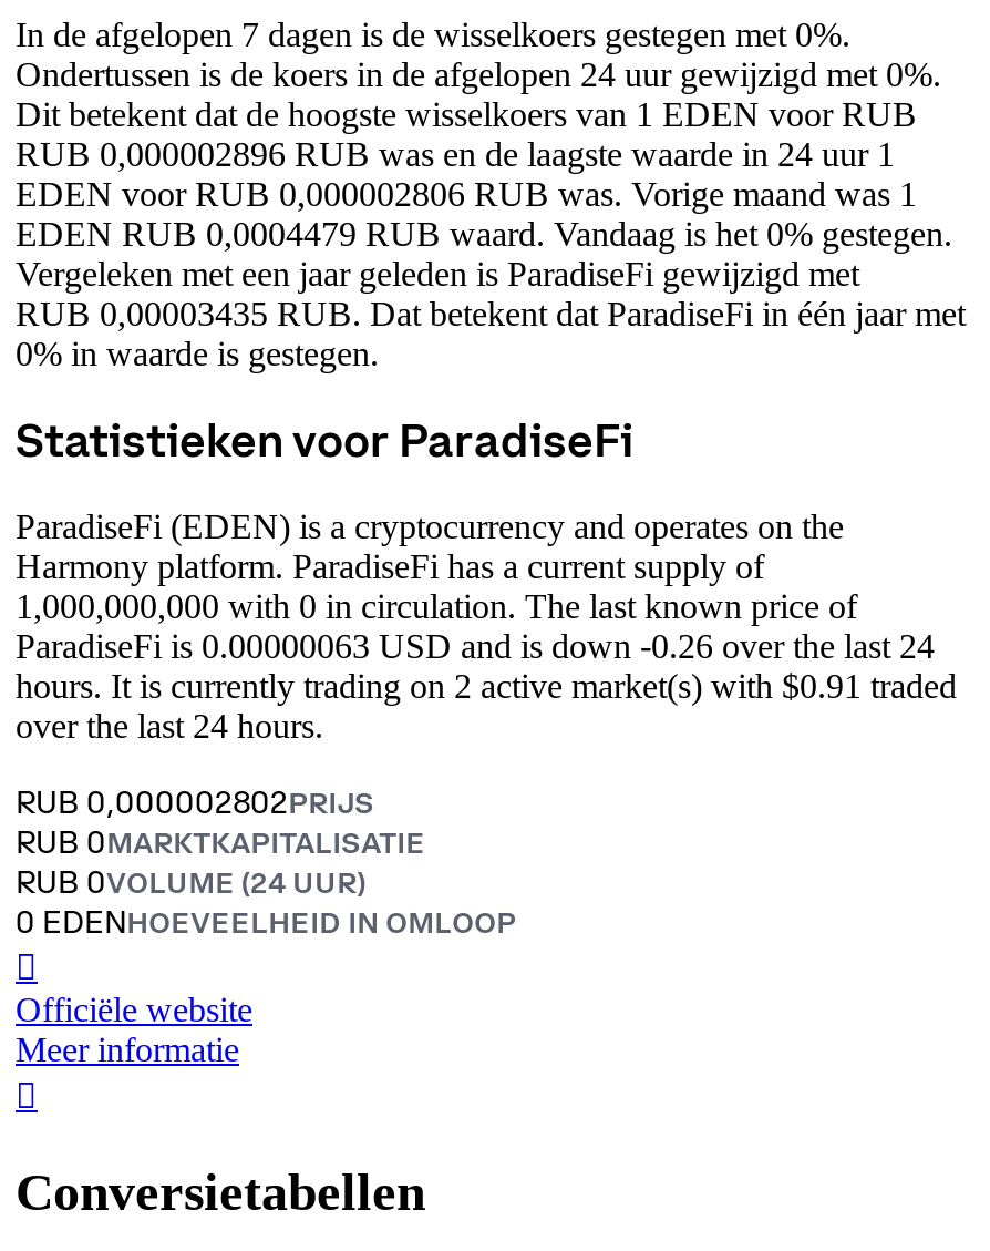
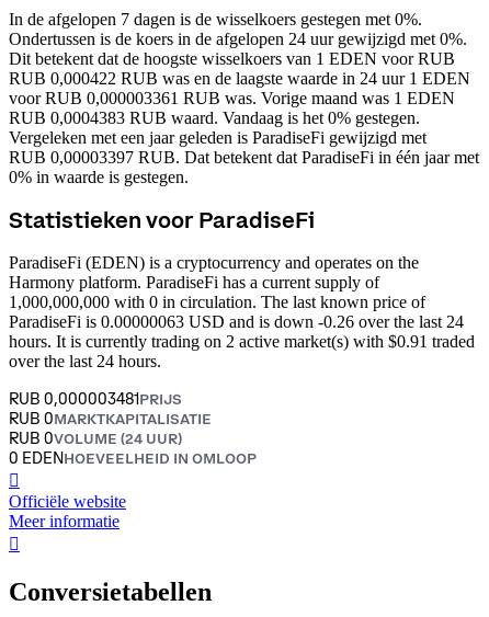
- RUB 0,000002896 RUB was en de laagste waarde in 24 uur 1
- EDEN voor RUB 0,000002806 RUB was. Vorige maand was 1
- EDEN RUB 0,0004479 RUB waard. Vandaag is het 0% gestegen.
+ RUB 0,000422 RUB was en de laagste waarde in 24 uur 1 EDEN
+ voor RUB 0,000003361 RUB was. Vorige maand was 1 EDEN
+ RUB 0,0004383 RUB waard. Vandaag is het 0% gestegen.

- RUB 0,00003435 RUB. Dat betekent dat ParadiseFi in één jaar met
+ RUB 0,00003397 RUB. Dat betekent dat ParadiseFi in één jaar met

- RUB 0,000002802PRIJS
+ RUB 0,000003481PRIJS
